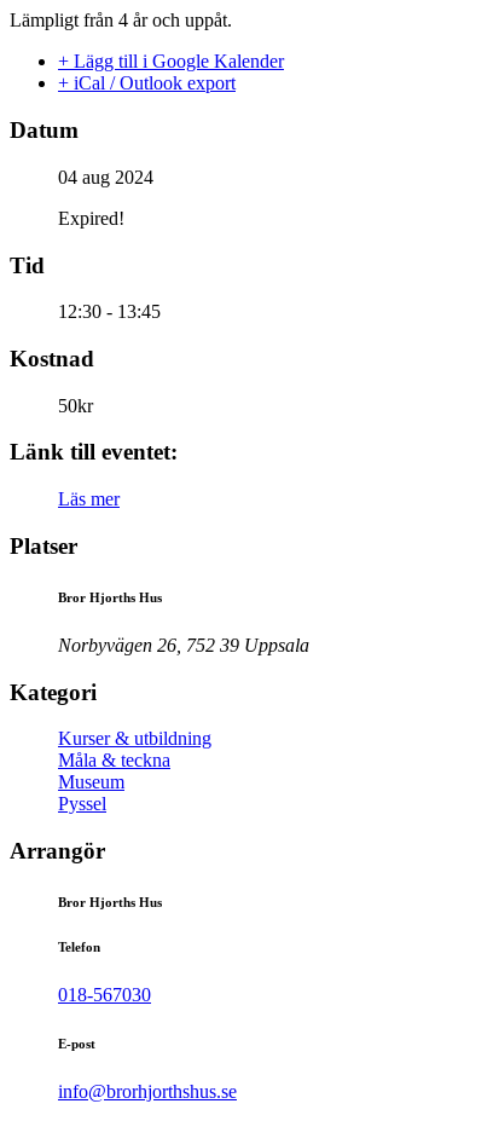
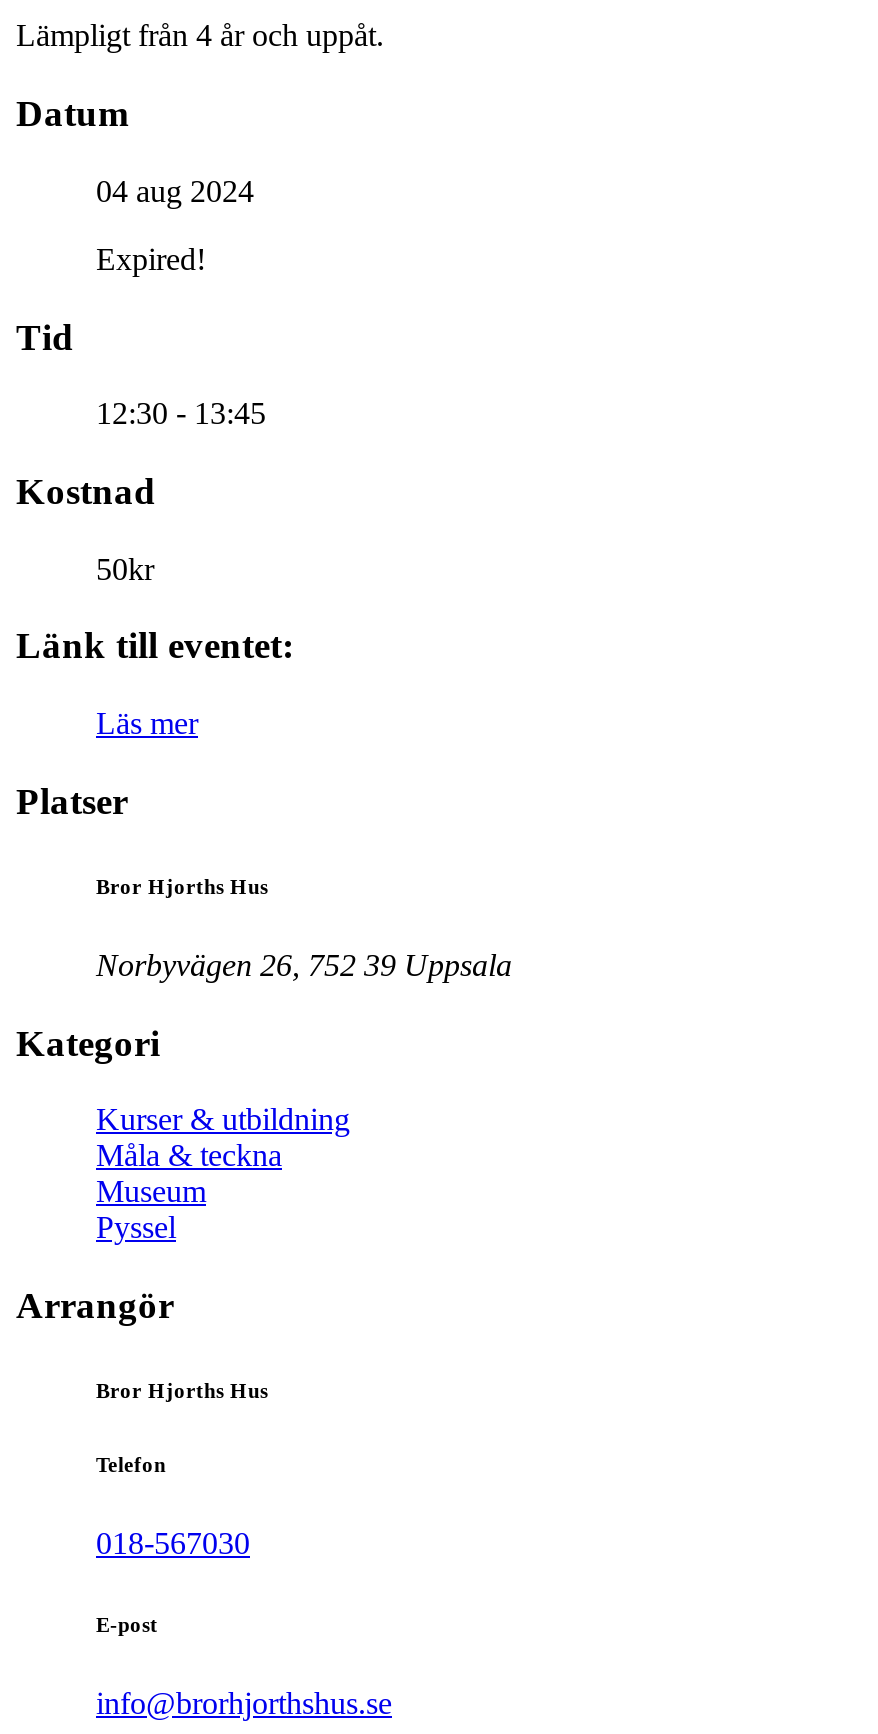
- + Lägg till i Google Kalender
- + iCal / Outlook export
